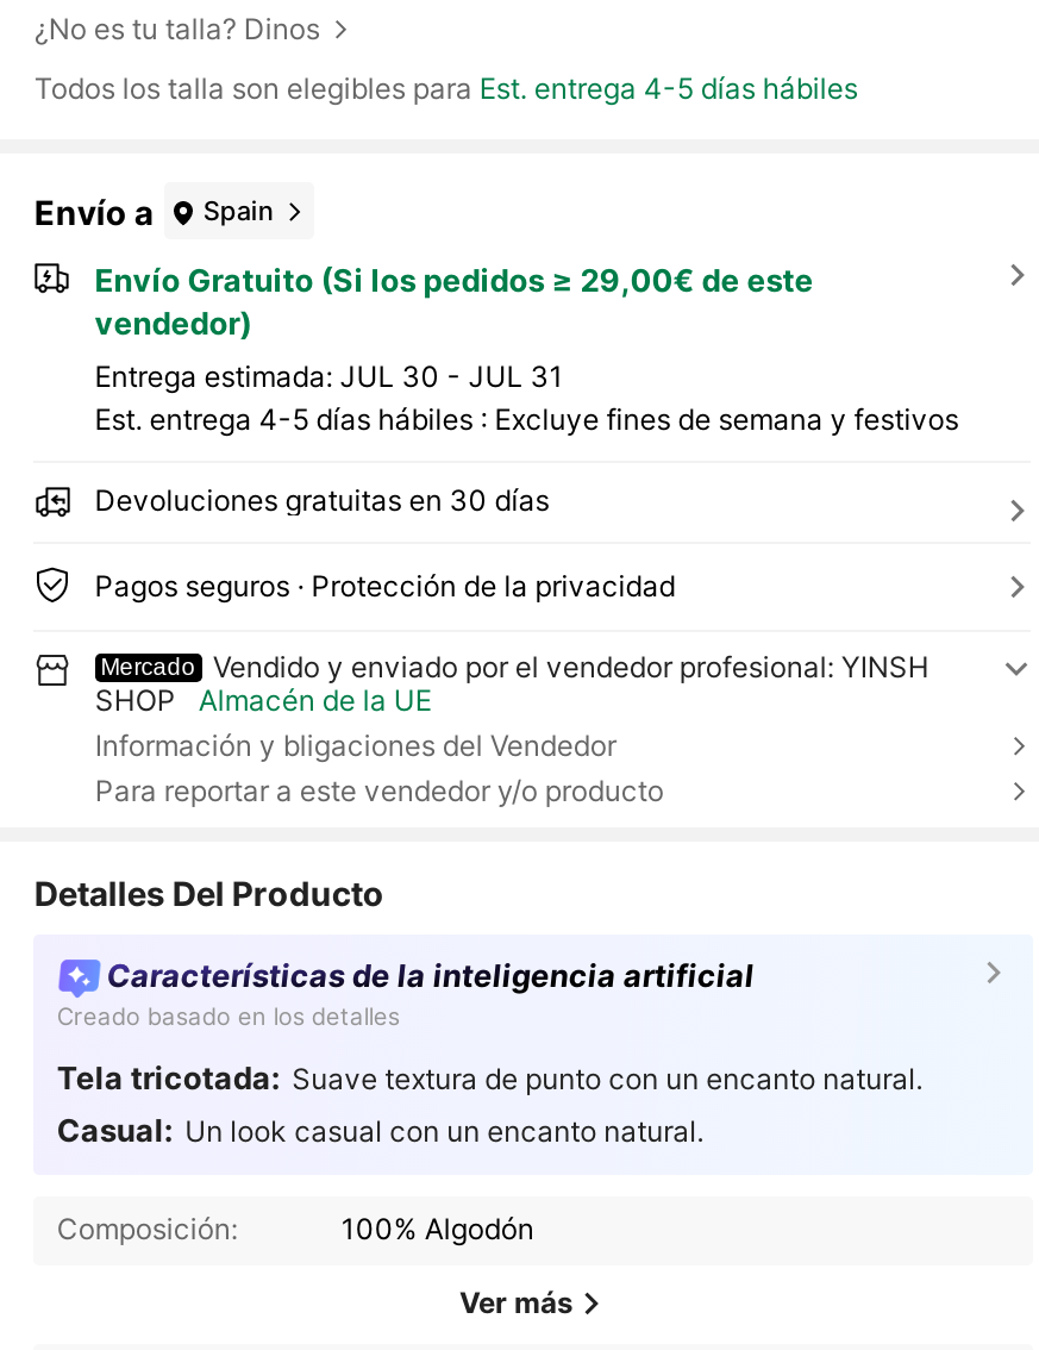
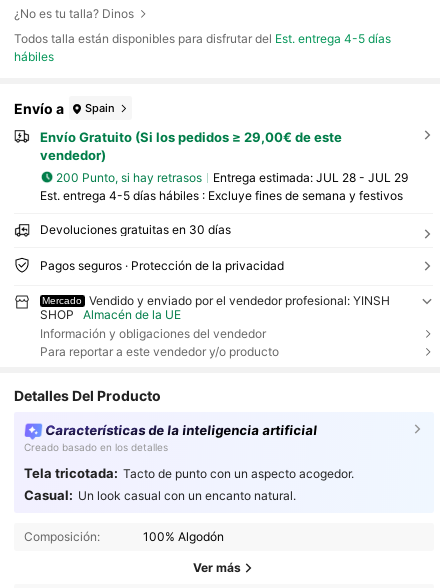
- Todos los talla son elegibles para Est. entrega 4-5 días hábiles
+ Todos talla están disponibles para disfrutar del Est. entrega 4-5 días
+ hábiles

- Entrega estimada: JUL 30 - JUL 31
+ 200 Punto, si hay retrasos
+ Entrega estimada: JUL 28 - JUL 29

- Información y bligaciones del Vendedor
+ Información y obligaciones del vendedor

- Tela tricotada: Suave textura de punto con un encanto natural.
+ Tela tricotada: Tacto de punto con un aspecto acogedor.
